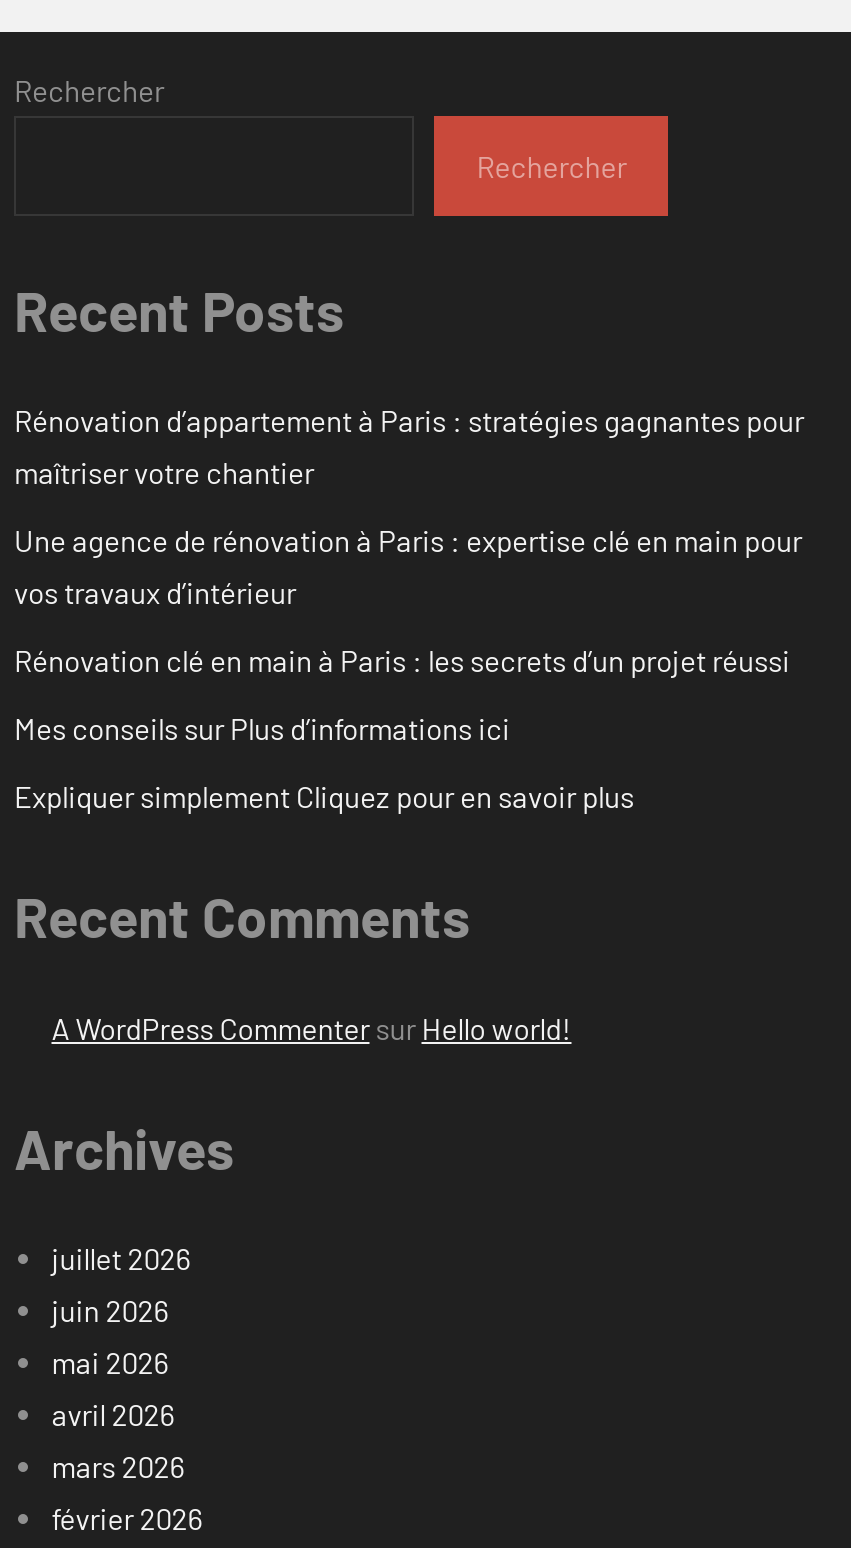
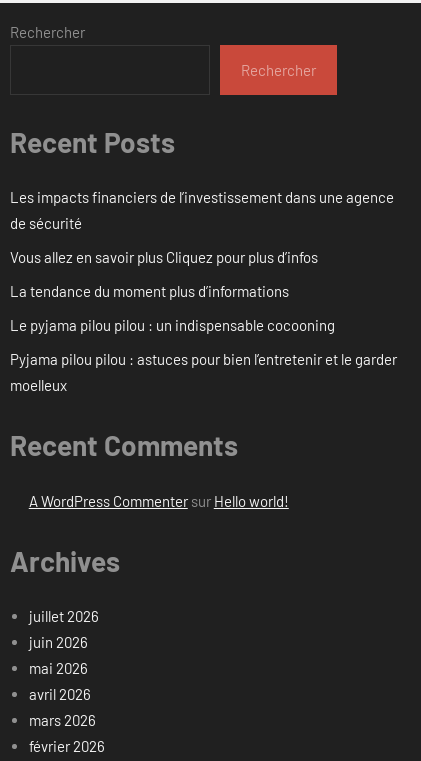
- Rénovation d’appartement à Paris : stratégies gagnantes pour
- maîtriser votre chantier
+ Les impacts financiers de l’investissement dans une agence
+ de sécurité

- Une agence de rénovation à Paris : expertise clé en main pour
- vos travaux d’intérieur
+ Vous allez en savoir plus Cliquez pour plus d’infos

- Rénovation clé en main à Paris : les secrets d’un projet réussi
+ La tendance du moment plus d’informations

- Mes conseils sur Plus d’informations ici
+ Le pyjama pilou pilou : un indispensable cocooning

- Expliquer simplement Cliquez pour en savoir plus
+ Pyjama pilou pilou : astuces pour bien l’entretenir et le garder
+ moelleux
